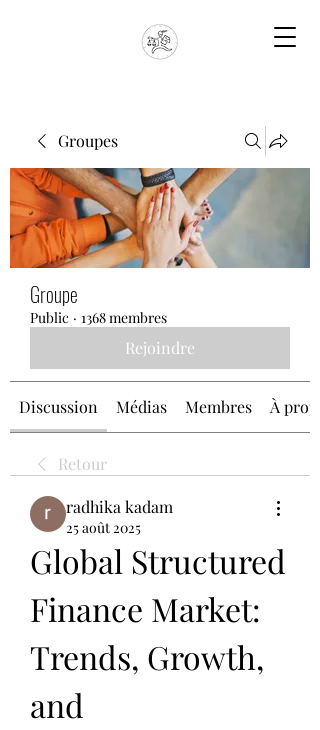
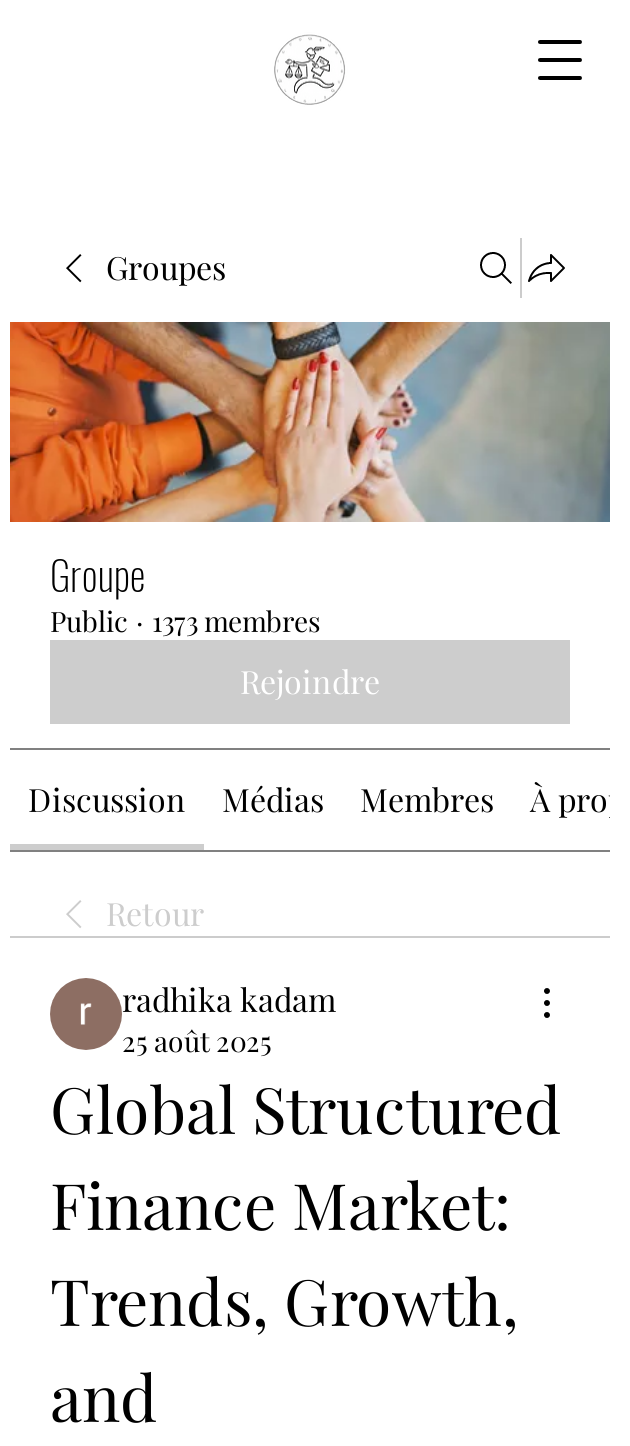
- Public · 1368 membres
+ Public · 1373 membres
